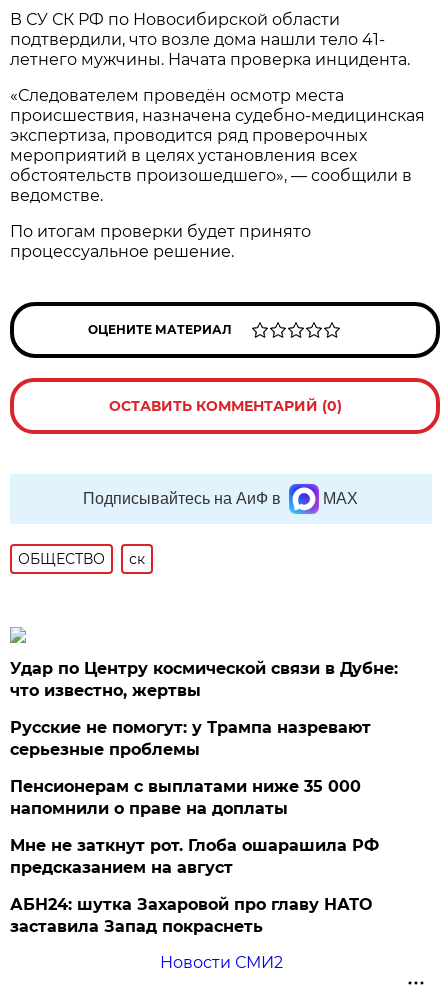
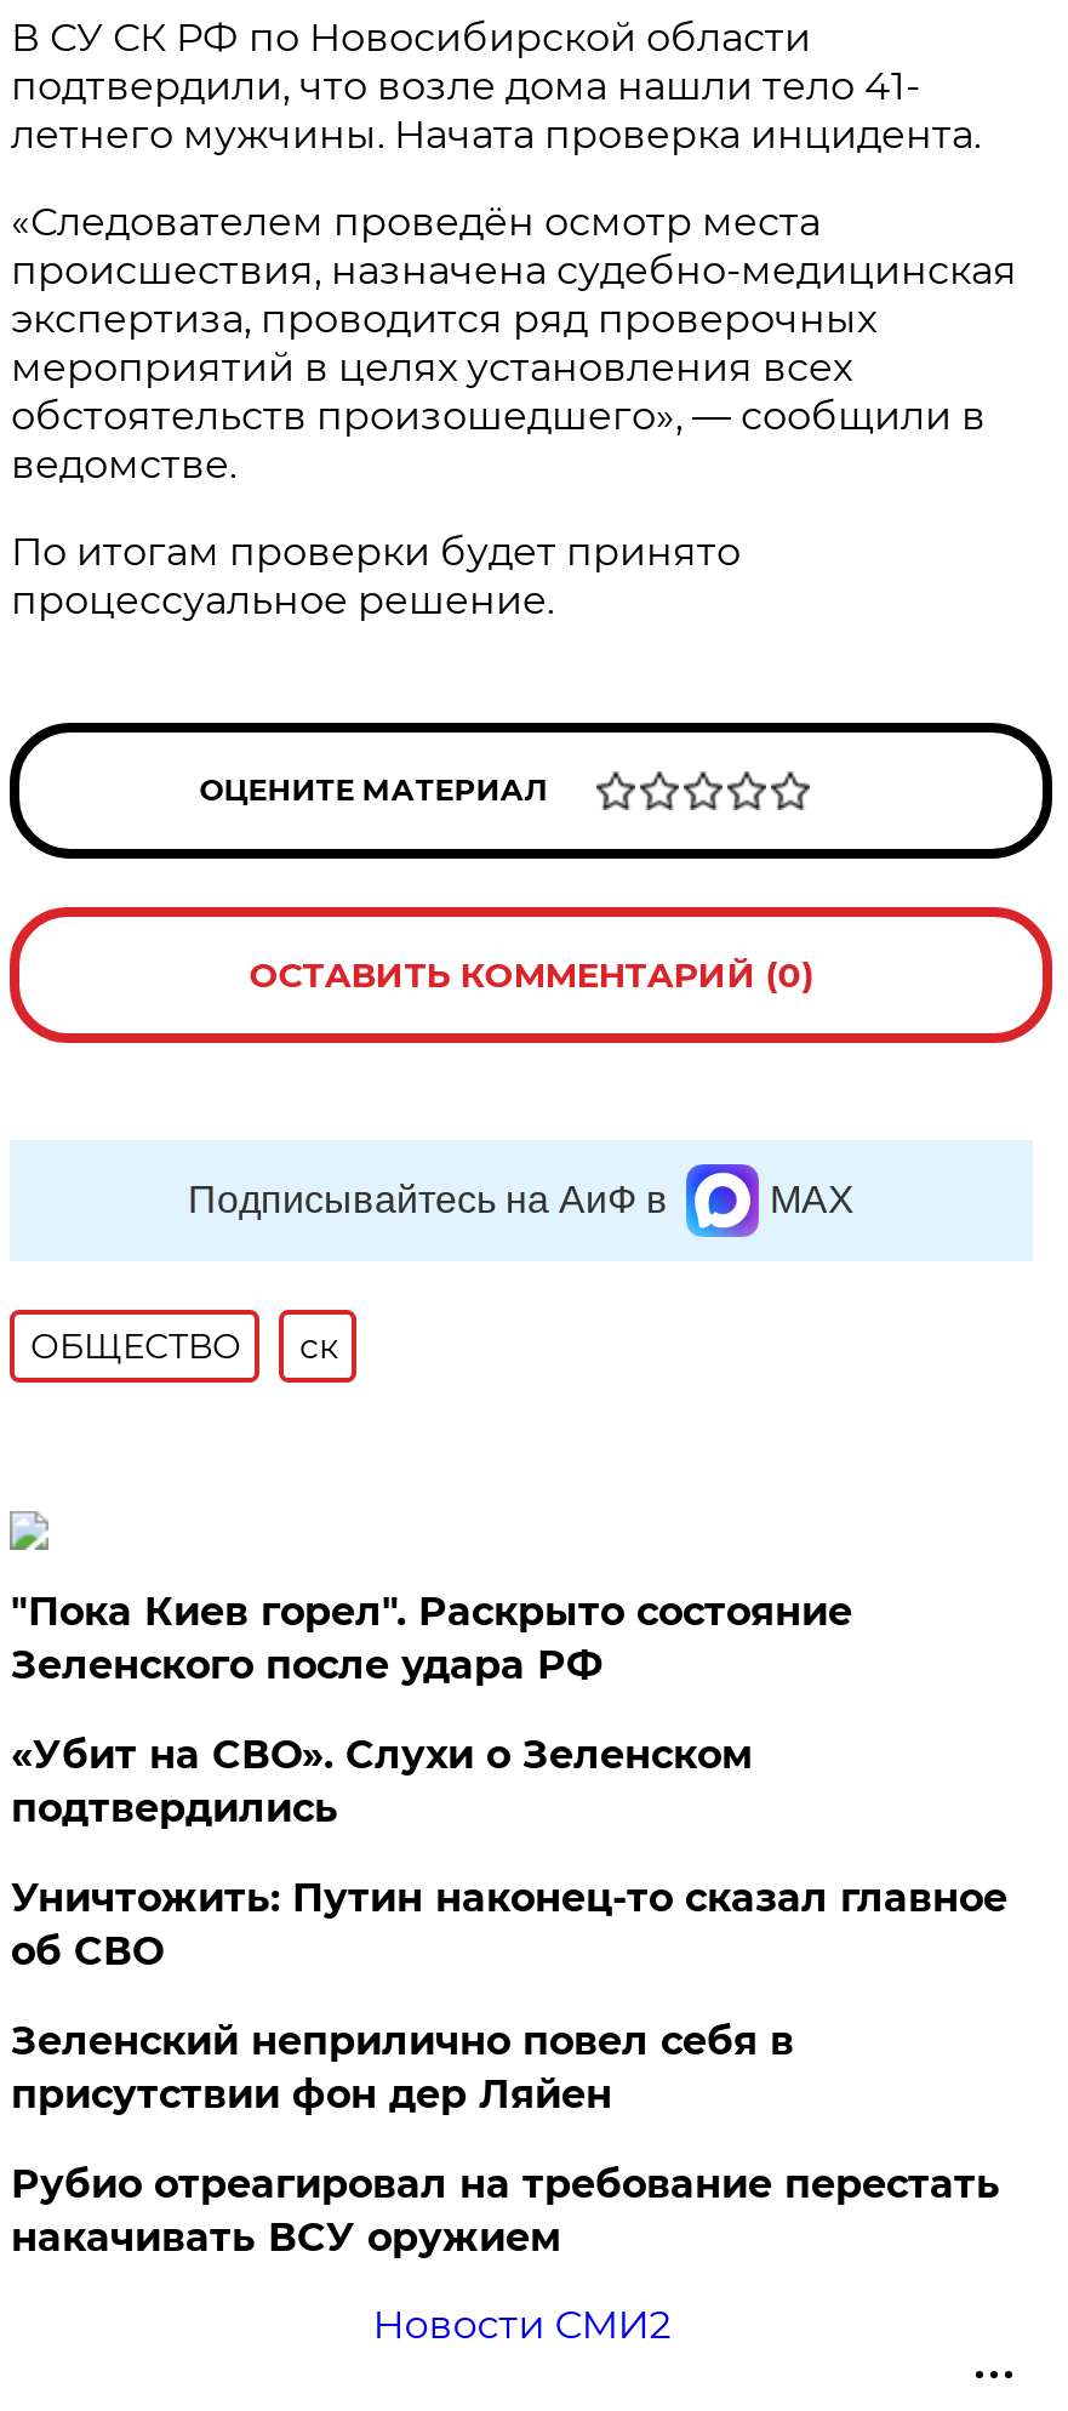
- Удар по Центру космической связи в Дубне:
- что известно, жертвы
+ "Пока Киев горел". Раскрыто состояние
+ Зеленского после удара РФ

- Русские не помогут: у Трампа назревают
- серьезные проблемы
+ «Убит на СВО». Слухи о Зеленском
+ подтвердились

- Пенсионерам с выплатами ниже 35 000
- напомнили о праве на доплаты
+ Уничтожить: Путин наконец-то сказал главное
+ об СВО

- Мне не заткнут рот. Глоба ошарашила РФ
- предсказанием на август
+ Зеленский неприлично повел cебя в
+ присутствии фон дер Ляйен

- АБН24: шутка Захаровой про главу НАТО
- заставила Запад покраснеть
+ Рубио отреагировал на требование перестать
+ накачивать ВСУ оружием
